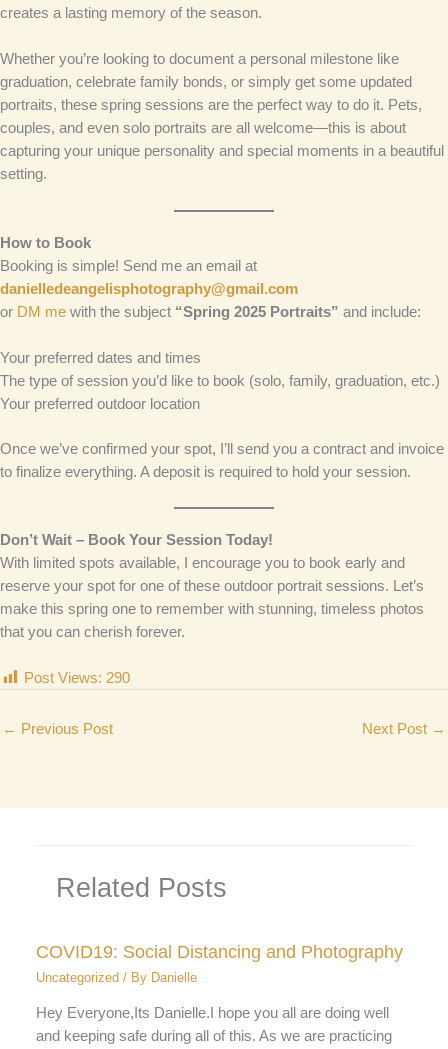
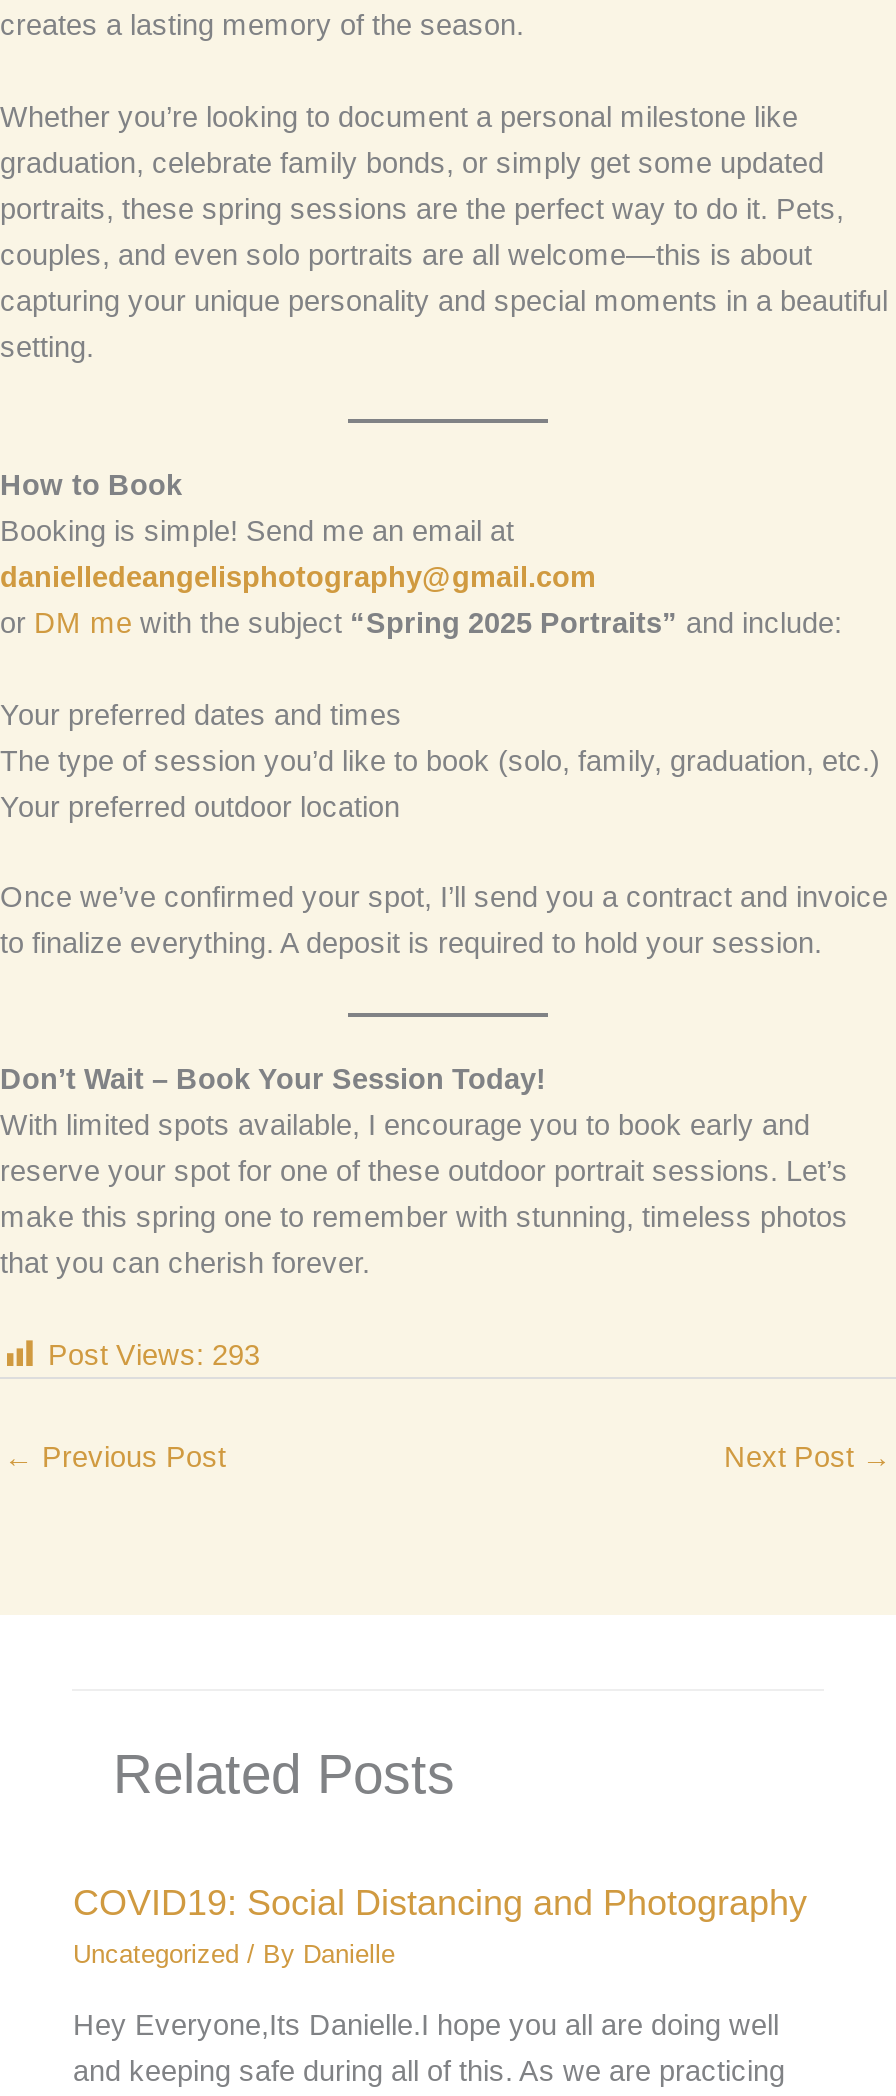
- Post Views: 290
+ Post Views: 293
